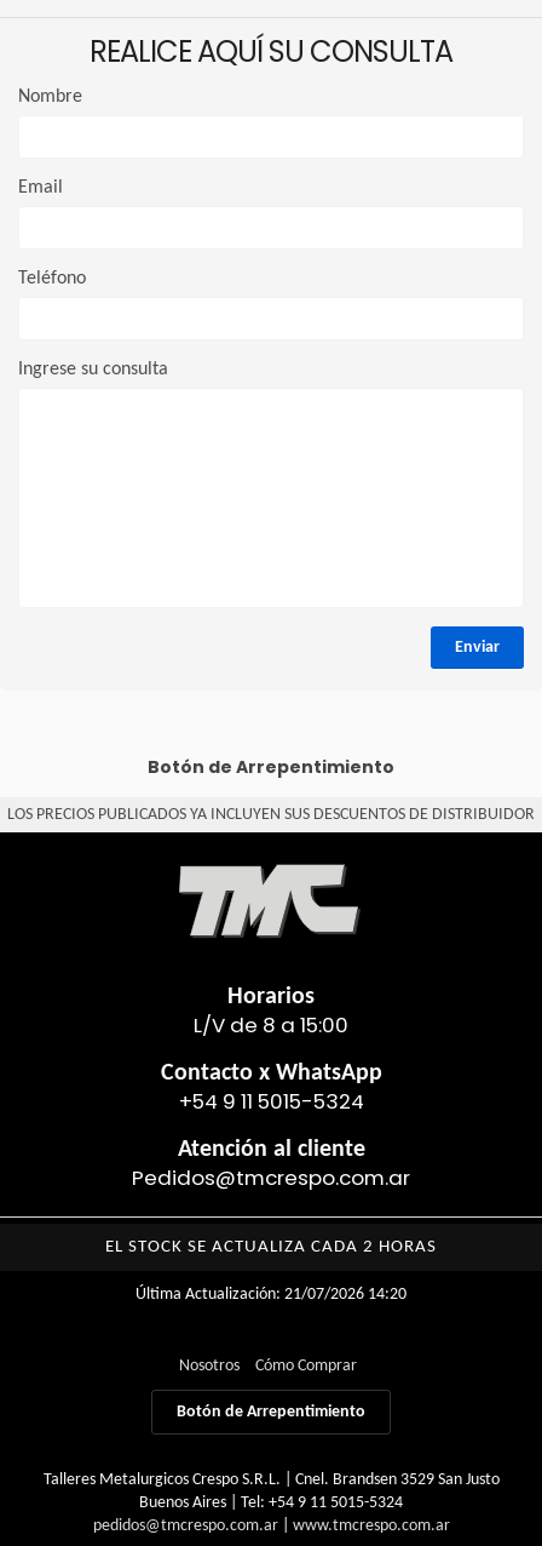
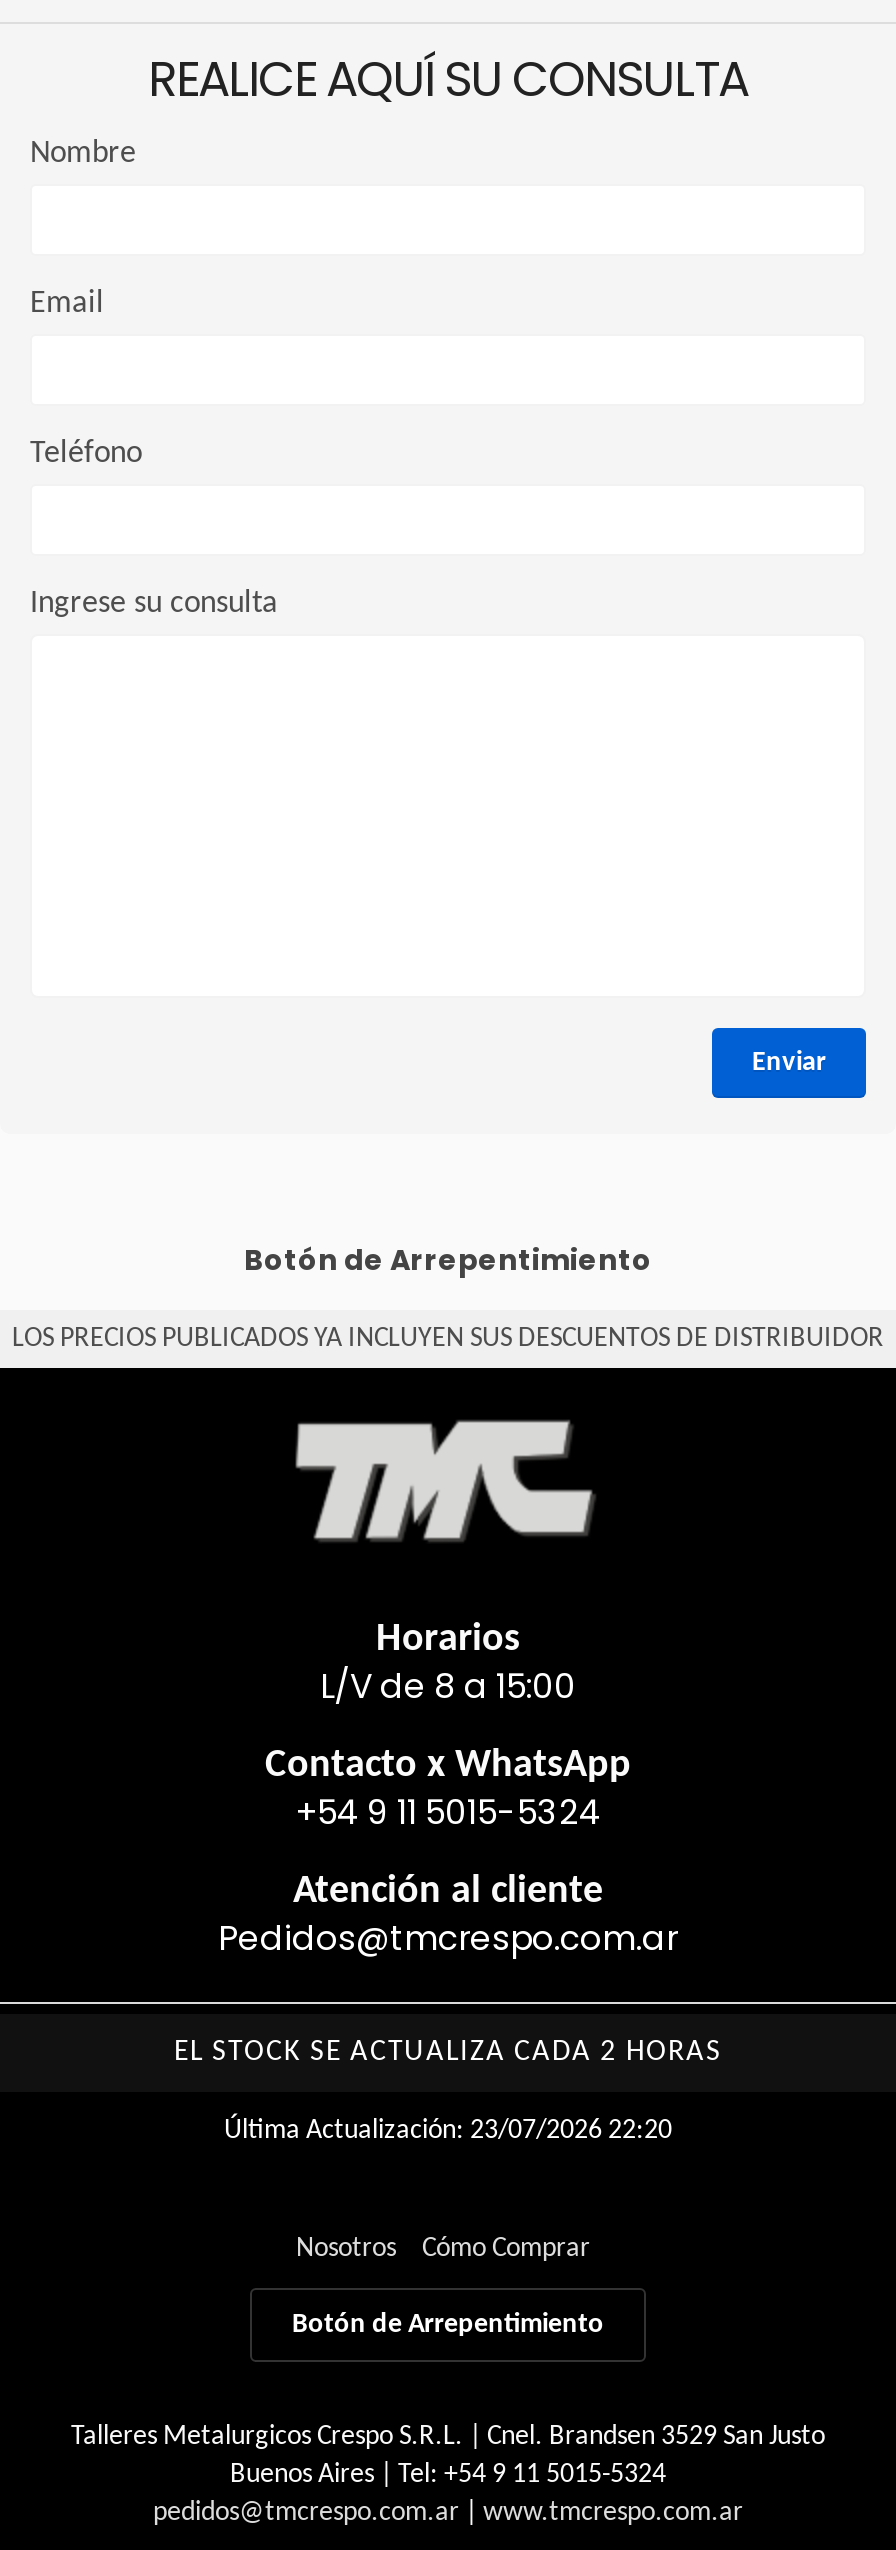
- Última Actualización: 21/07/2026 14:20
+ Última Actualización: 23/07/2026 22:20
